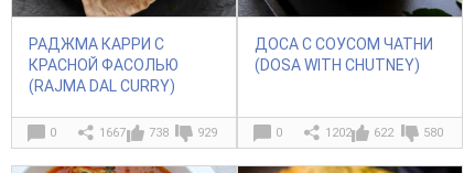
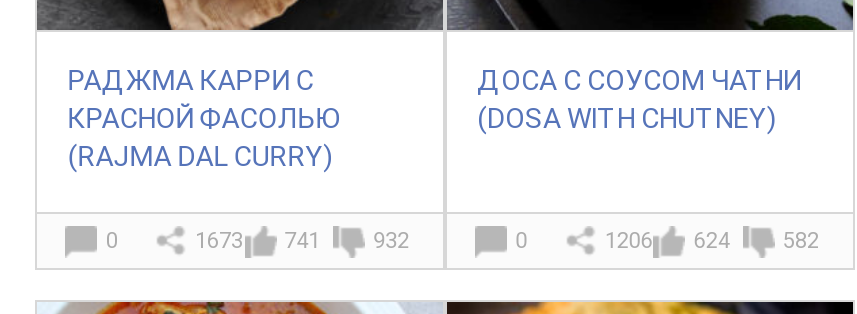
- 1667
+ 1673

- 738
+ 741

- 929
+ 932

- 1202
+ 1206

- 622
+ 624

- 580
+ 582
